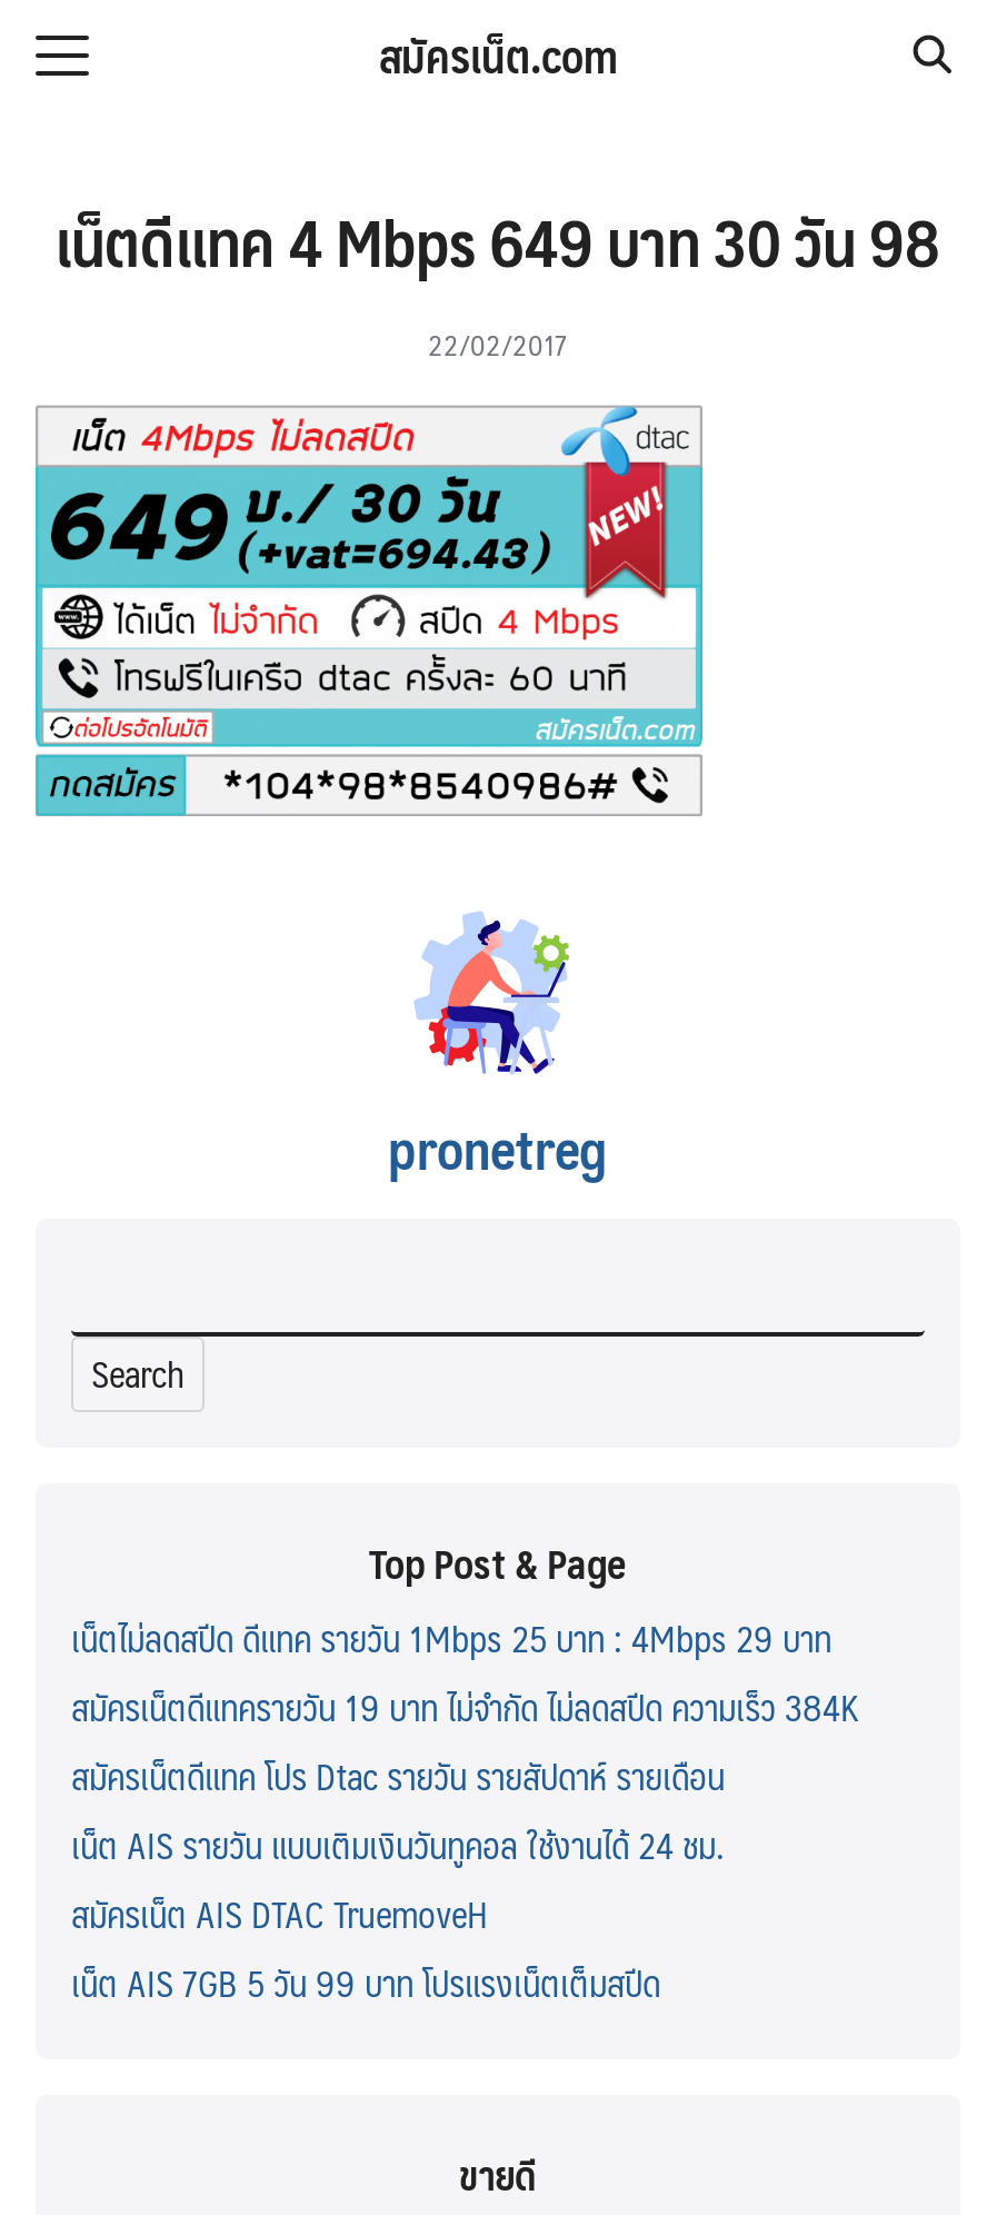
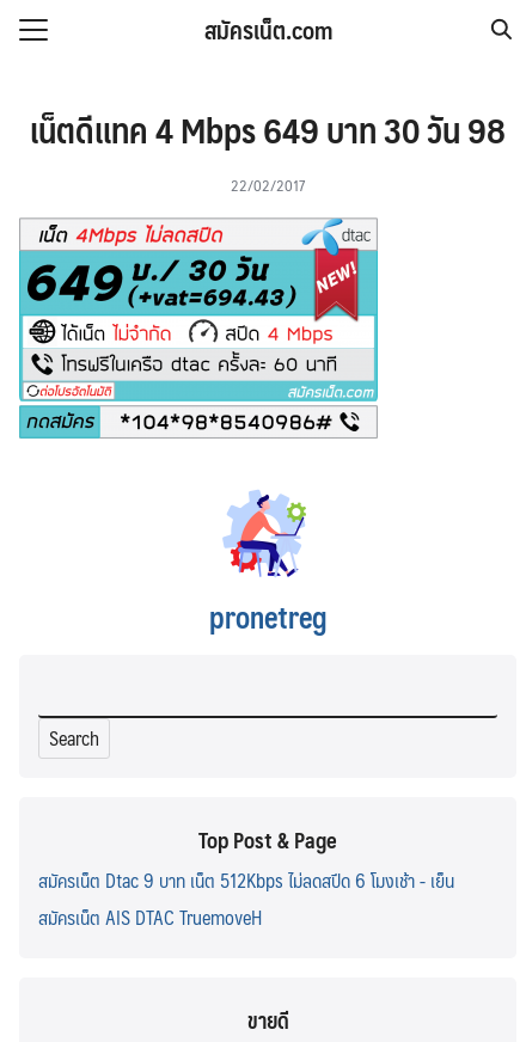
- เน็ตไม่ลดสปีด ดีแทค รายวัน 1Mbps 25 บาท : 4Mbps 29 บาท
- สมัครเน็ตดีแทครายวัน 19 บาท ไม่จำกัด ไม่ลดสปีด ความเร็ว 384K
- สมัครเน็ตดีแทค โปร Dtac รายวัน รายสัปดาห์ รายเดือน
- เน็ต AIS รายวัน แบบเติมเงินวันทูคอล ใช้งานได้ 24 ชม.
+ สมัครเน็ต Dtac 9 บาท เน็ต 512Kbps ไม่ลดสปีด 6 โมงเช้า - เย็น

- เน็ต AIS 7GB 5 วัน 99 บาท โปรแรงเน็ตเต็มสปีด
